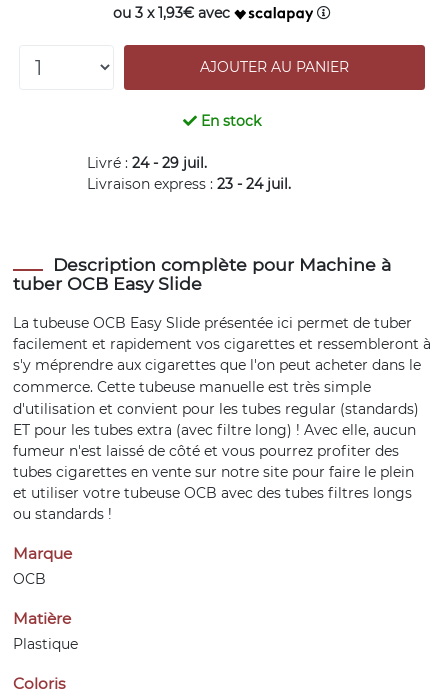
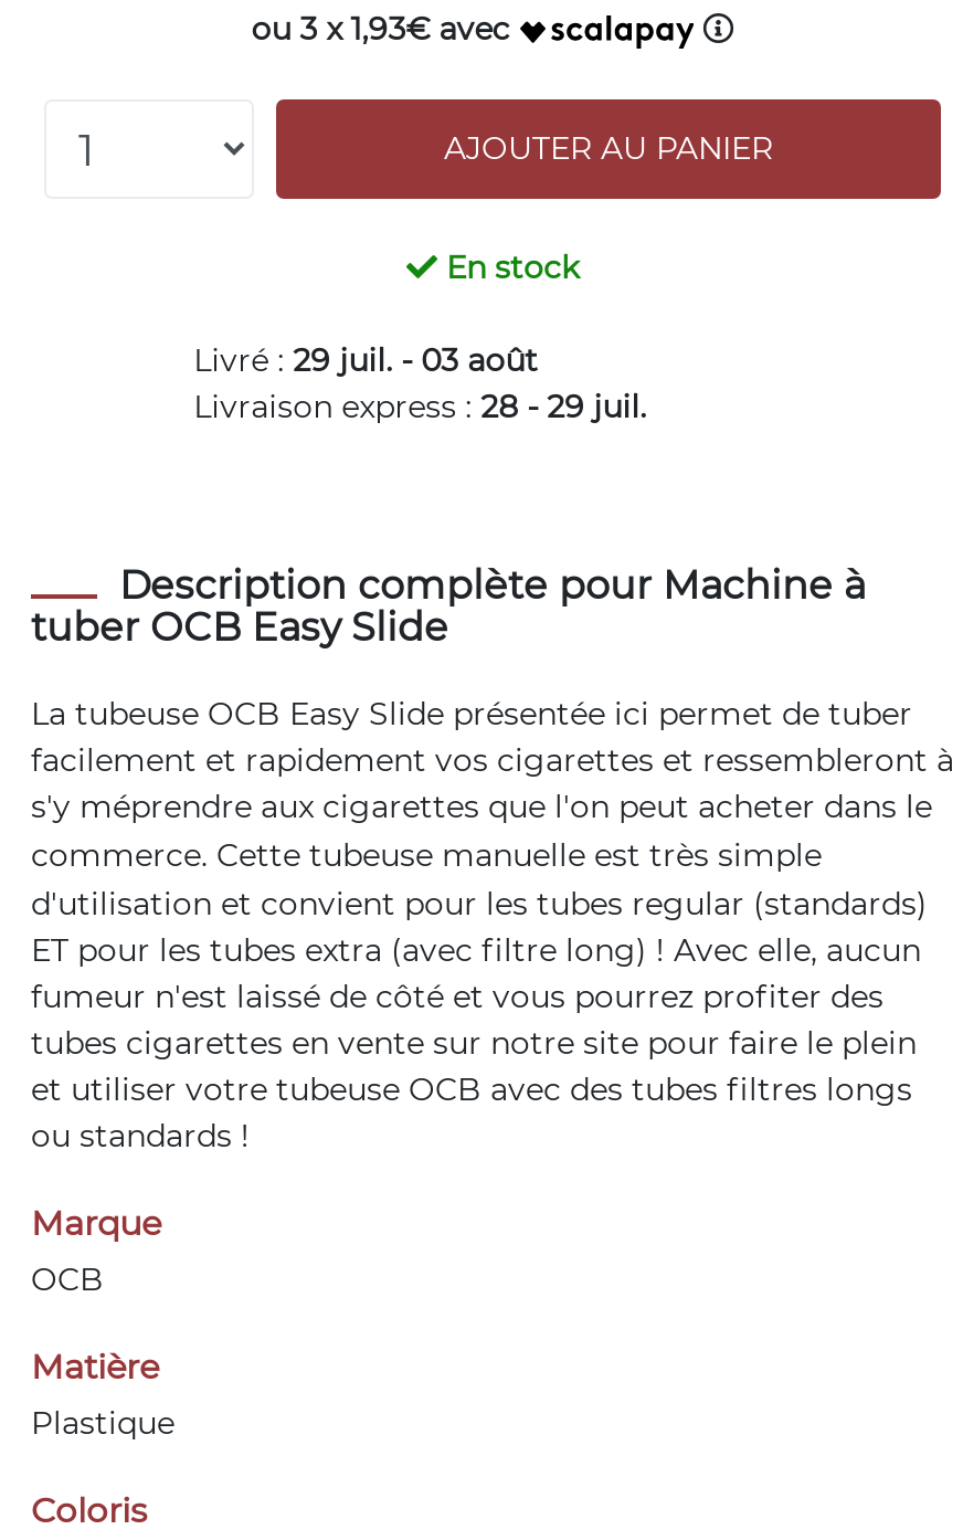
- Livré : 24 - 29 juil.
- Livraison express : 23 - 24 juil.
+ Livré : 29 juil. - 03 août
+ Livraison express : 28 - 29 juil.
